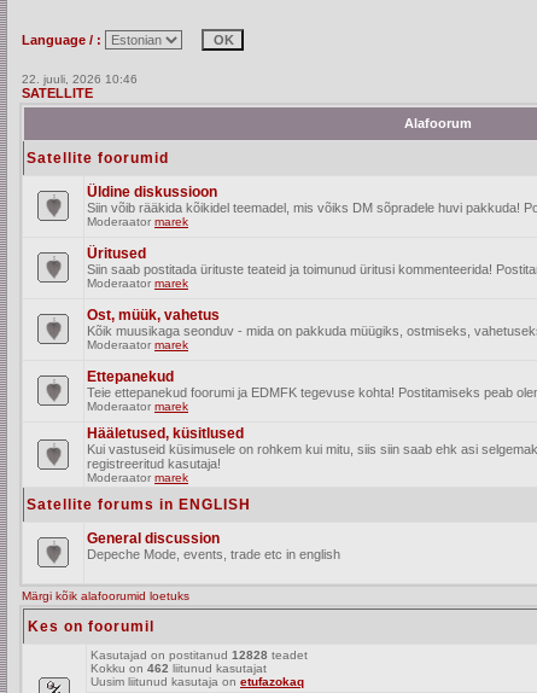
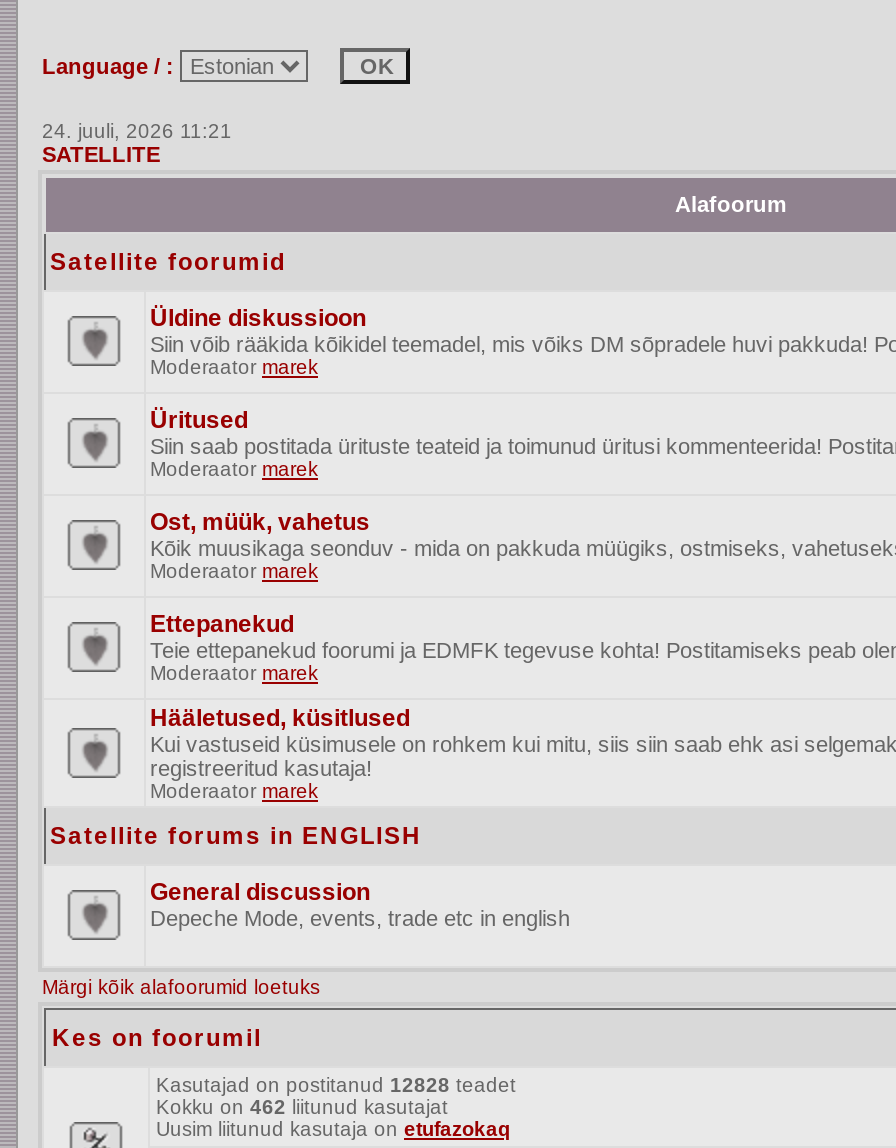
- 22. juuli, 2026 10:46
+ 24. juuli, 2026 11:21
